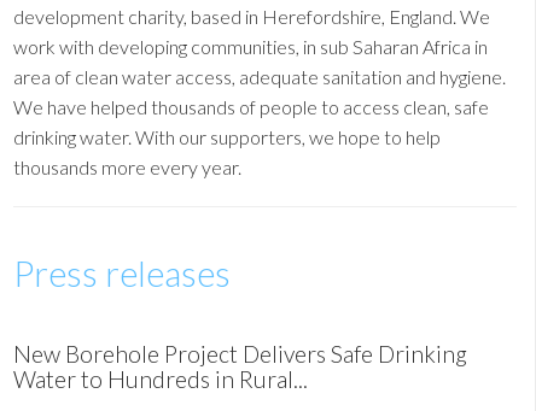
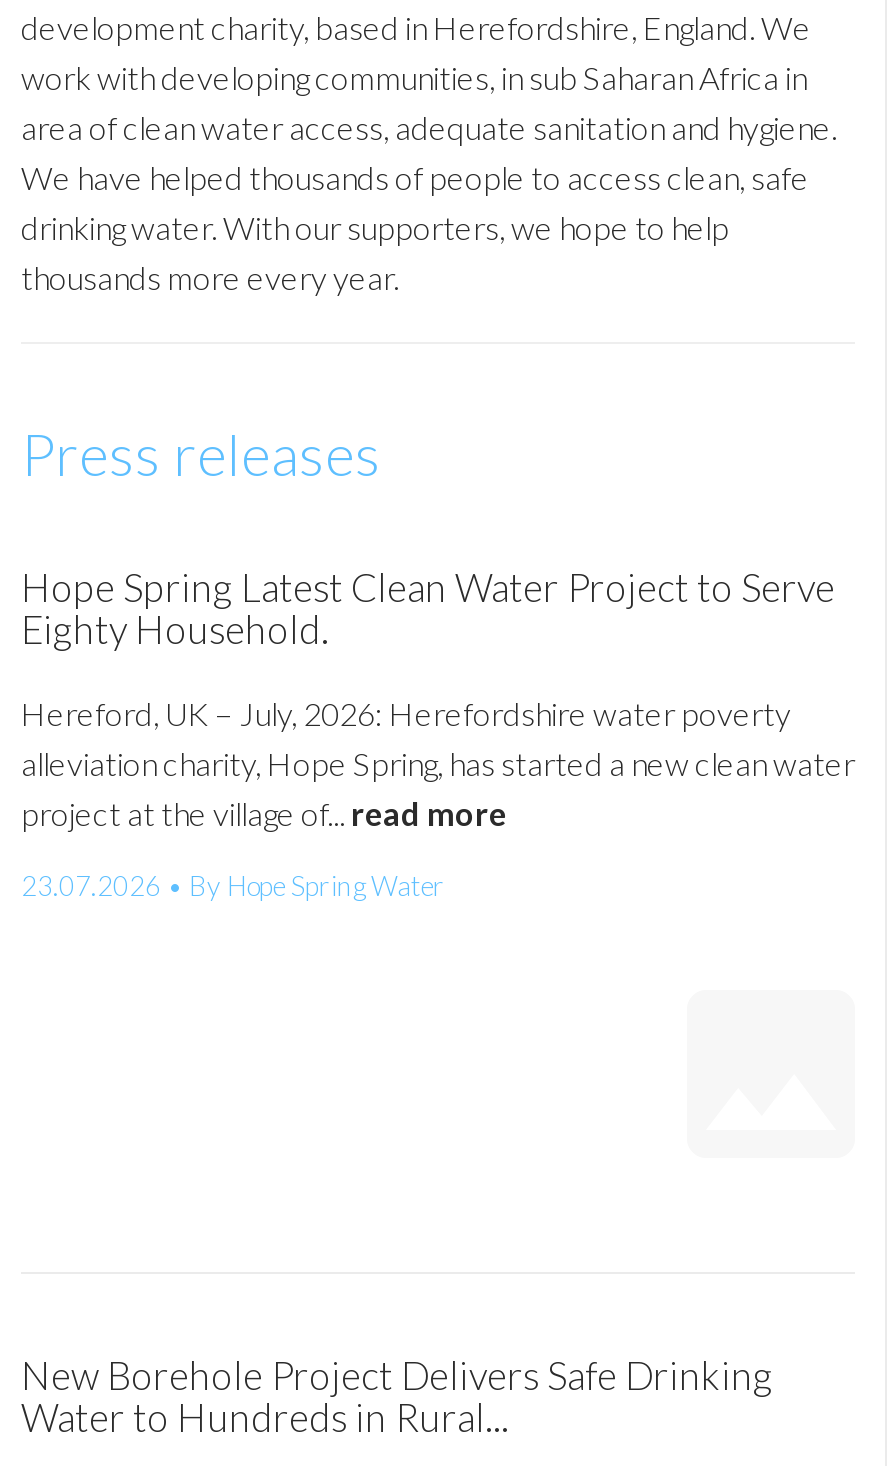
+ Hope Spring Latest Clean Water Project to Serve
+ Eighty Household.
+ Hereford, UK – July, 2026: Herefordshire water poverty
+ alleviation charity, Hope Spring, has started a new clean water
+ project at the village of... read more
+ 23.07.2026 • By Hope Spring Water
